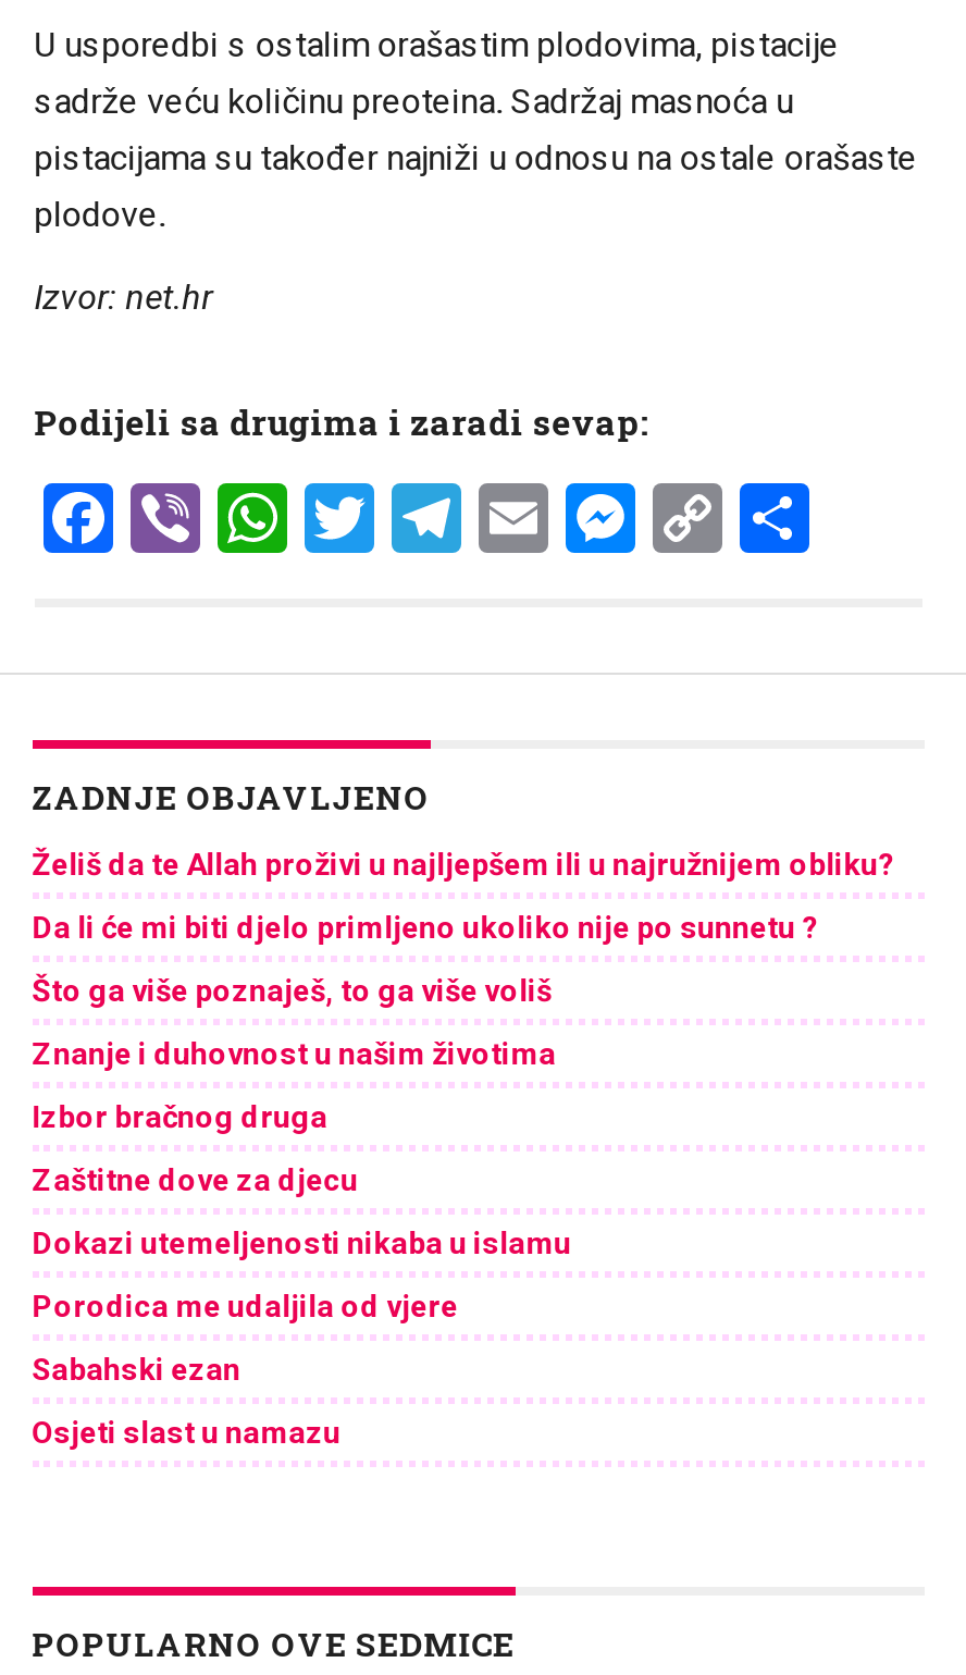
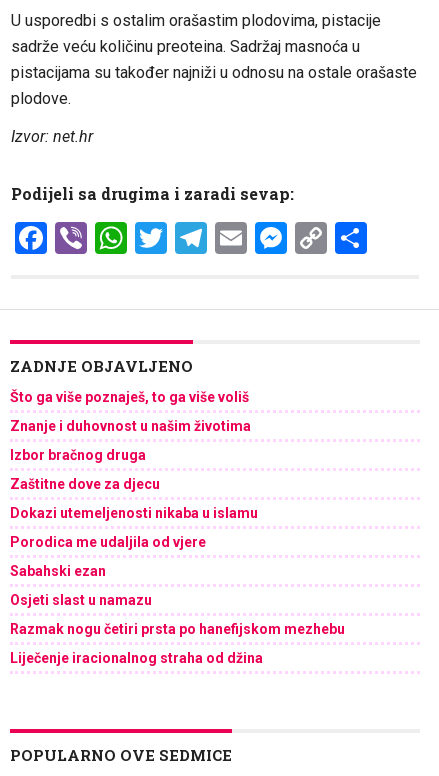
- Želiš da te Allah proživi u najljepšem ili u najružnijem obliku?
- Da li će mi biti djelo primljeno ukoliko nije po sunnetu ?

moved up: Što ga više poznaješ, to ga više voliš | Znanje i duhovnost u našim životima | Izbor bračnog druga | Zaštitne dove za djecu | Dokazi utemeljenosti nikaba u islamu | Porodica me udaljila od vjere | Sabahski ezan | Osjeti slast u namazu

+ Razmak nogu četiri prsta po hanefijskom mezhebu
+ Liječenje iracionalnog straha od džina
